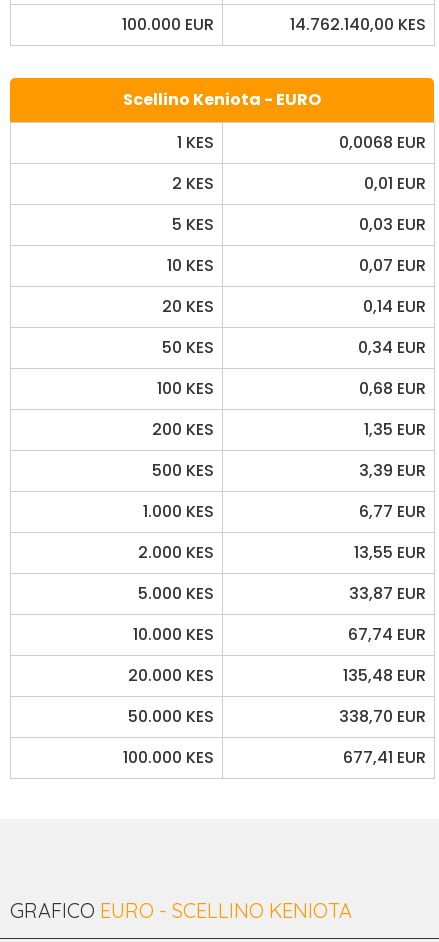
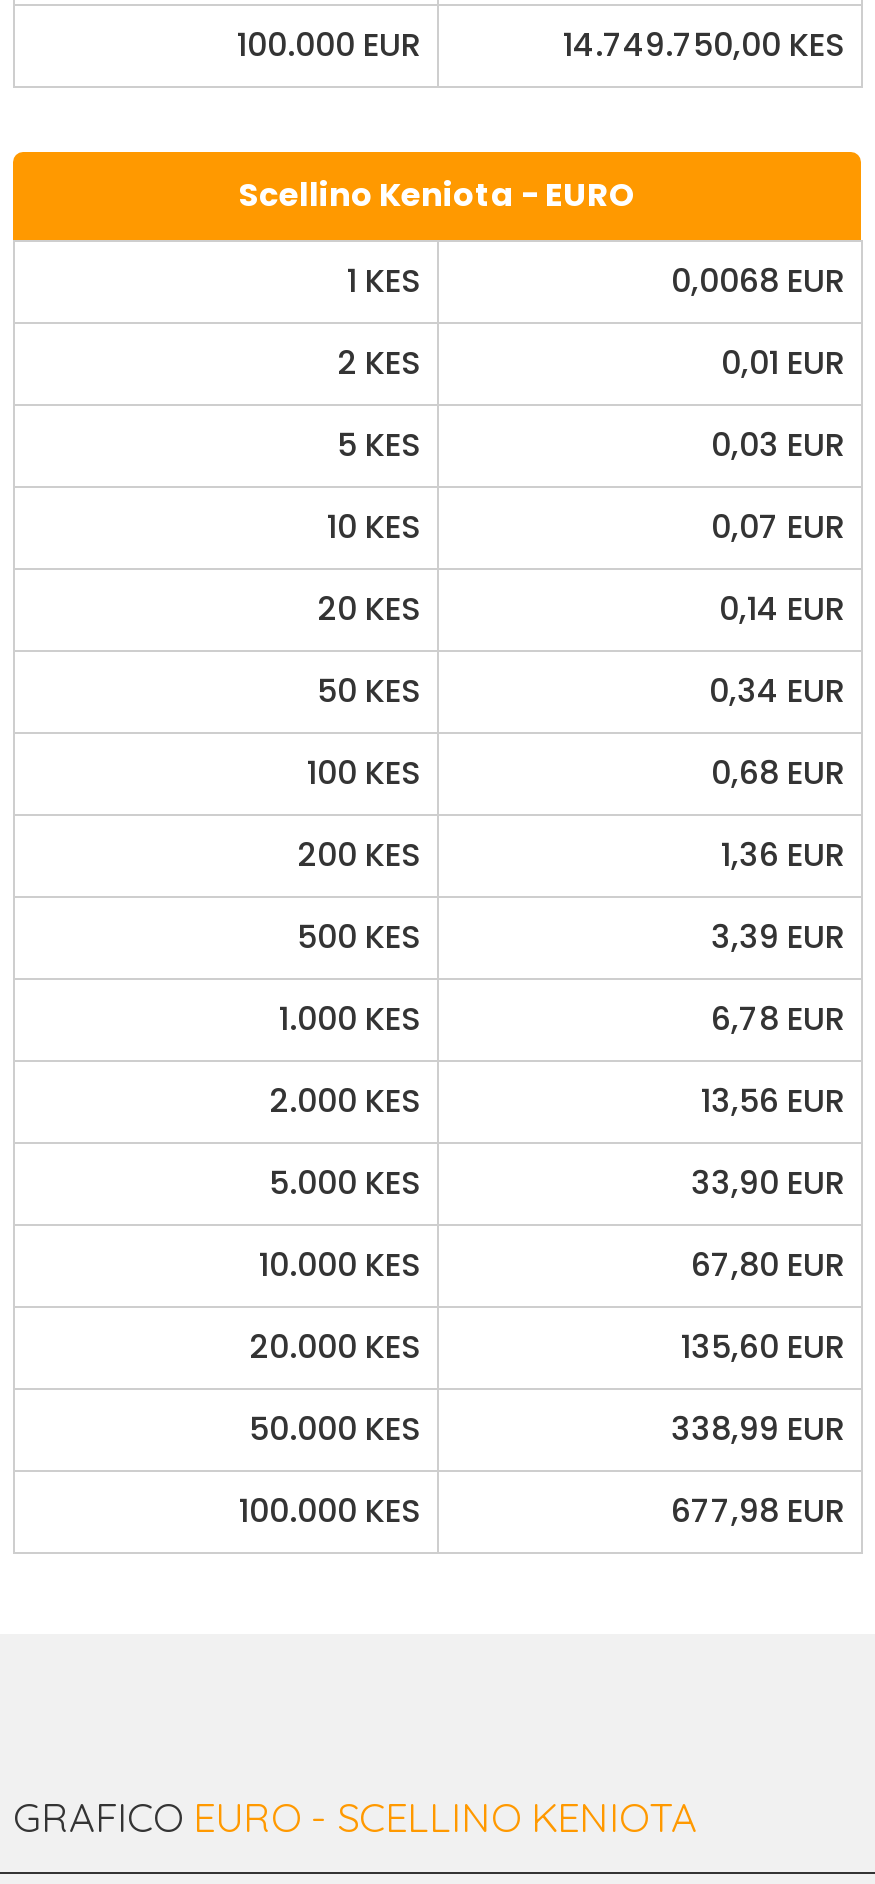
- 14.762.140,00 KES
+ 14.749.750,00 KES

- 1,35 EUR
+ 1,36 EUR

- 6,77 EUR
+ 6,78 EUR

- 13,55 EUR
+ 13,56 EUR

- 33,87 EUR
+ 33,90 EUR

- 67,74 EUR
+ 67,80 EUR

- 135,48 EUR
+ 135,60 EUR

- 338,70 EUR
+ 338,99 EUR

- 677,41 EUR
+ 677,98 EUR
